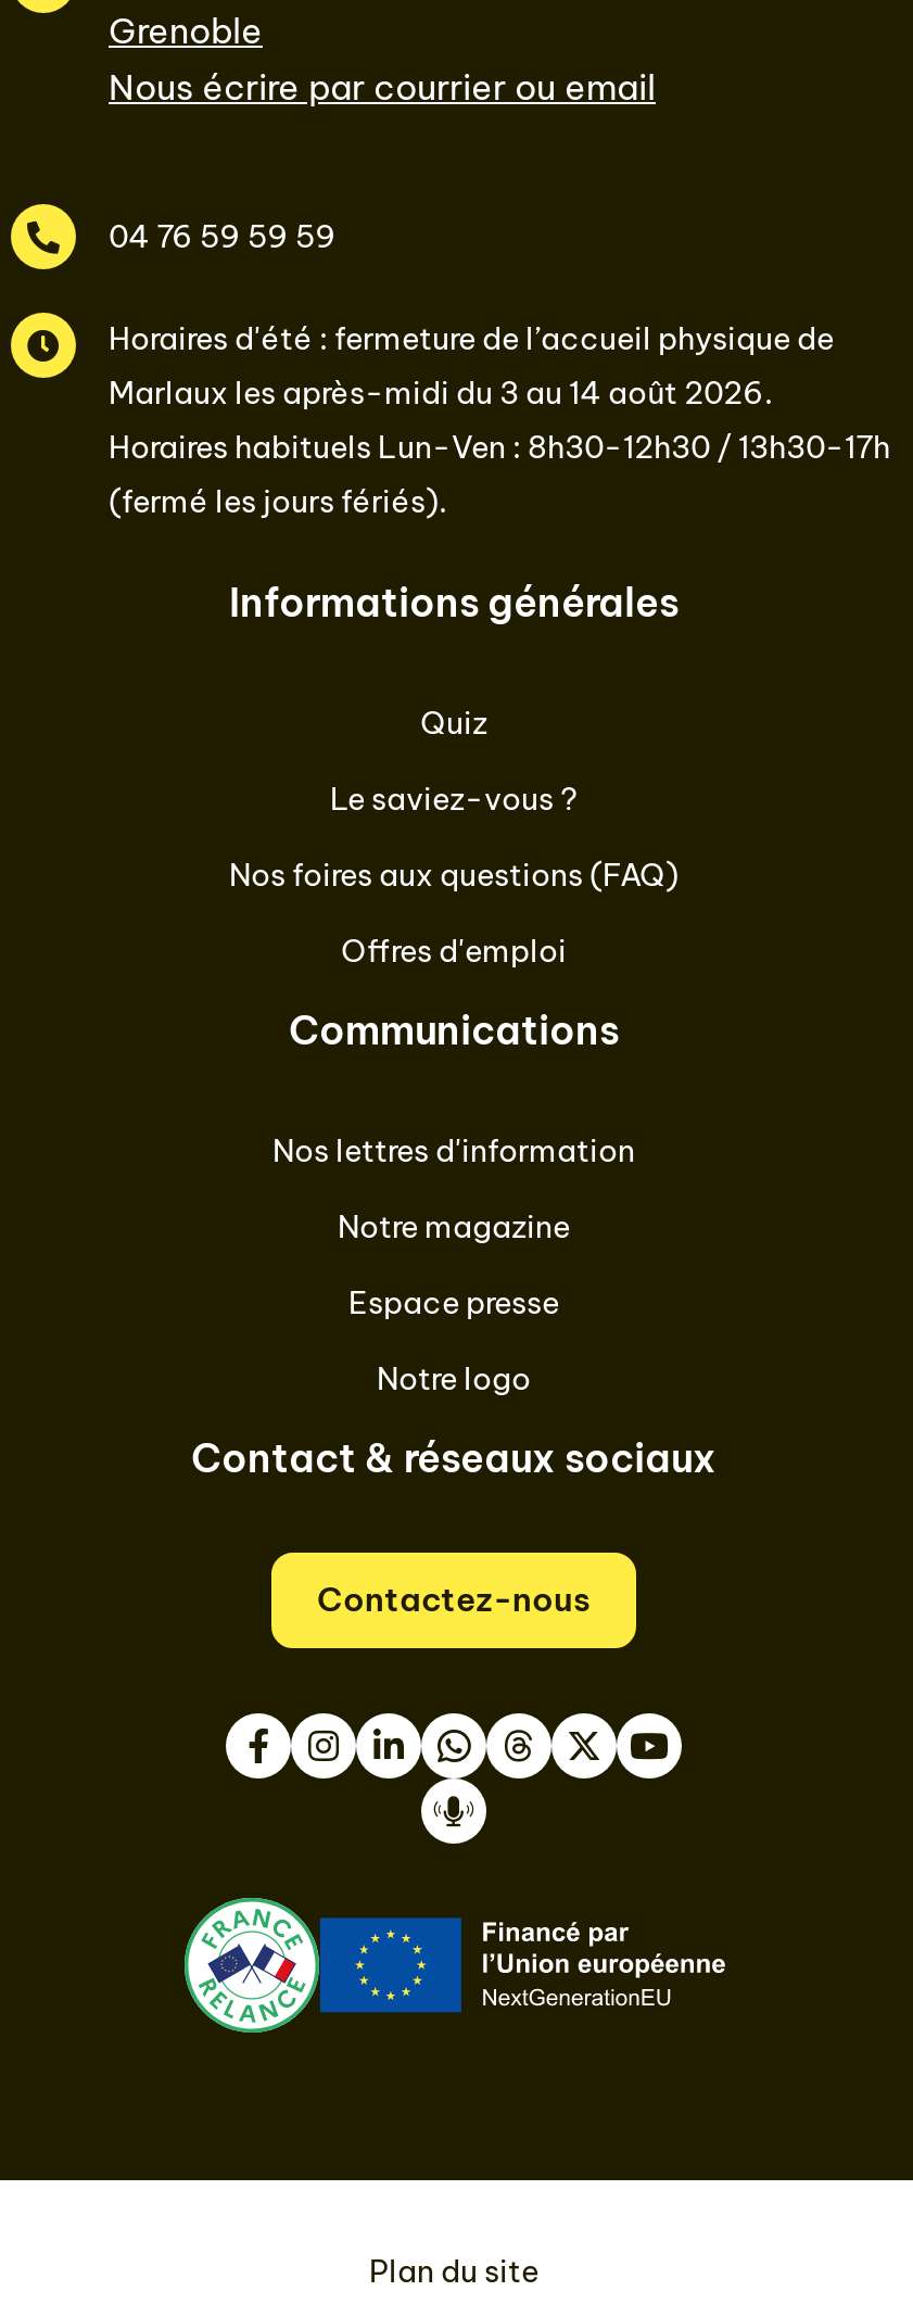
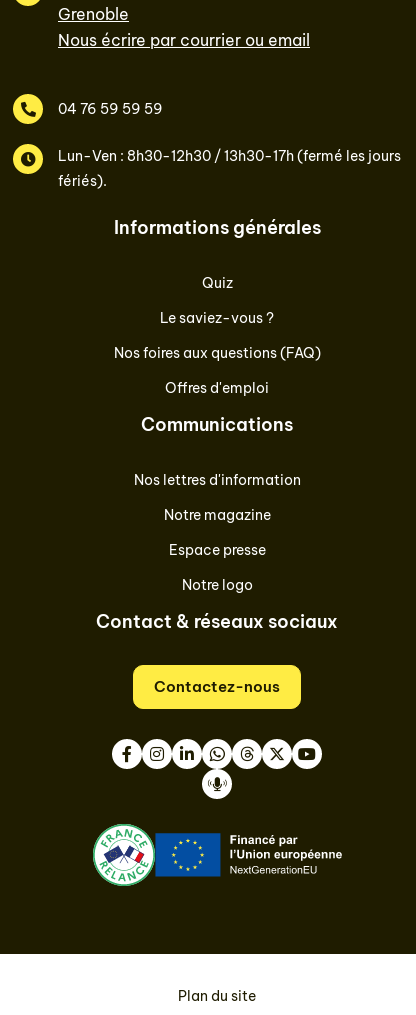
- Horaires d'été : fermeture de l’accueil physique de
- Marlaux les après-midi du 3 au 14 août 2026.
- Horaires habituels Lun-Ven : 8h30-12h30 / 13h30-17h
- (fermé les jours fériés).
+ Lun-Ven : 8h30-12h30 / 13h30-17h (fermé les jours
+ fériés).
